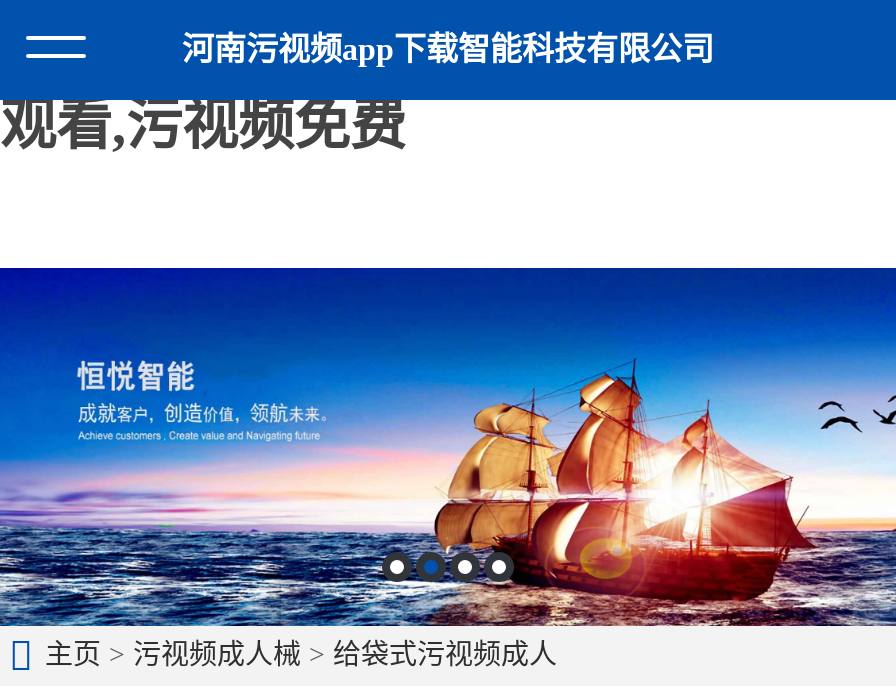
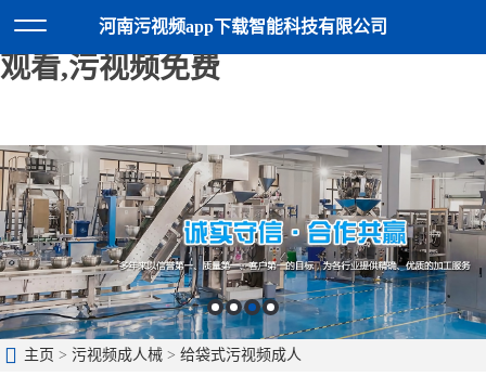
- [image]
+ [image]
